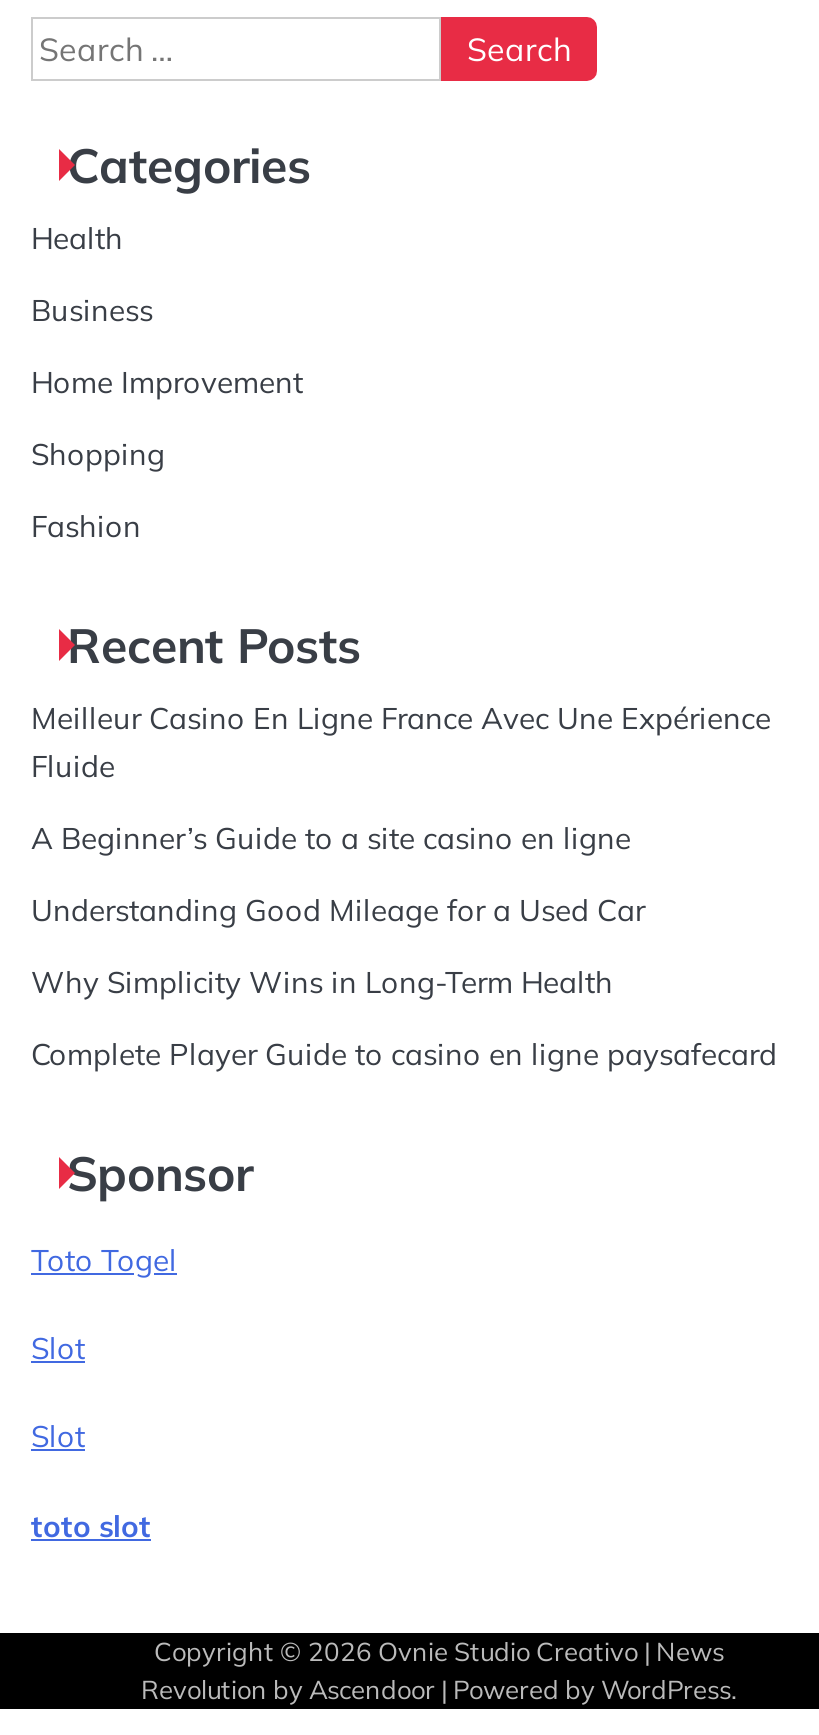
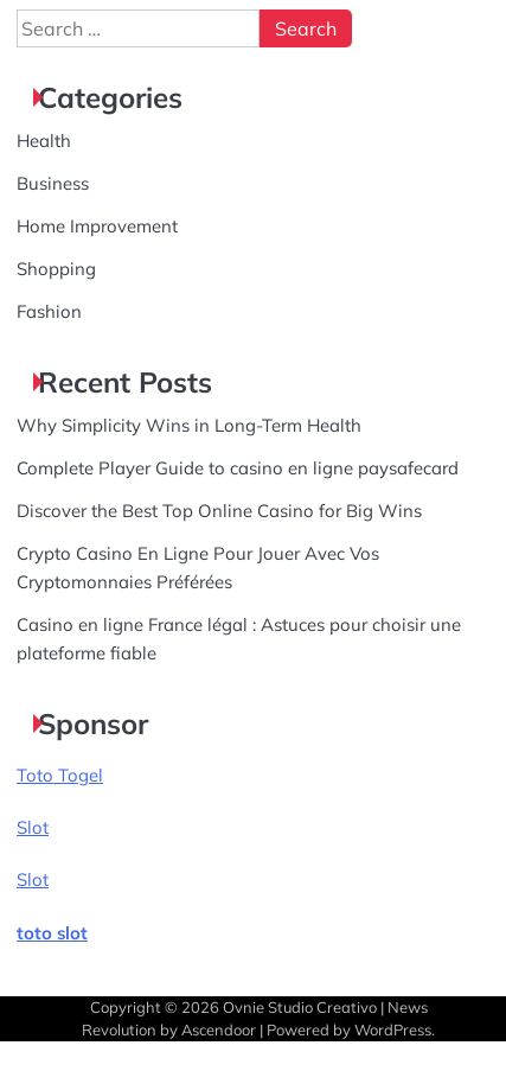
- Meilleur Casino En Ligne France Avec Une Expérience
- Fluide
- A Beginner’s Guide to a site casino en ligne
- Understanding Good Mileage for a Used Car

moved up: Why Simplicity Wins in Long-Term Health | Complete Player Guide to casino en ligne paysafecard

+ Discover the Best Top Online Casino for Big Wins
+ Crypto Casino En Ligne Pour Jouer Avec Vos
+ Cryptomonnaies Préférées
+ Casino en ligne France légal : Astuces pour choisir une
+ plateforme fiable
